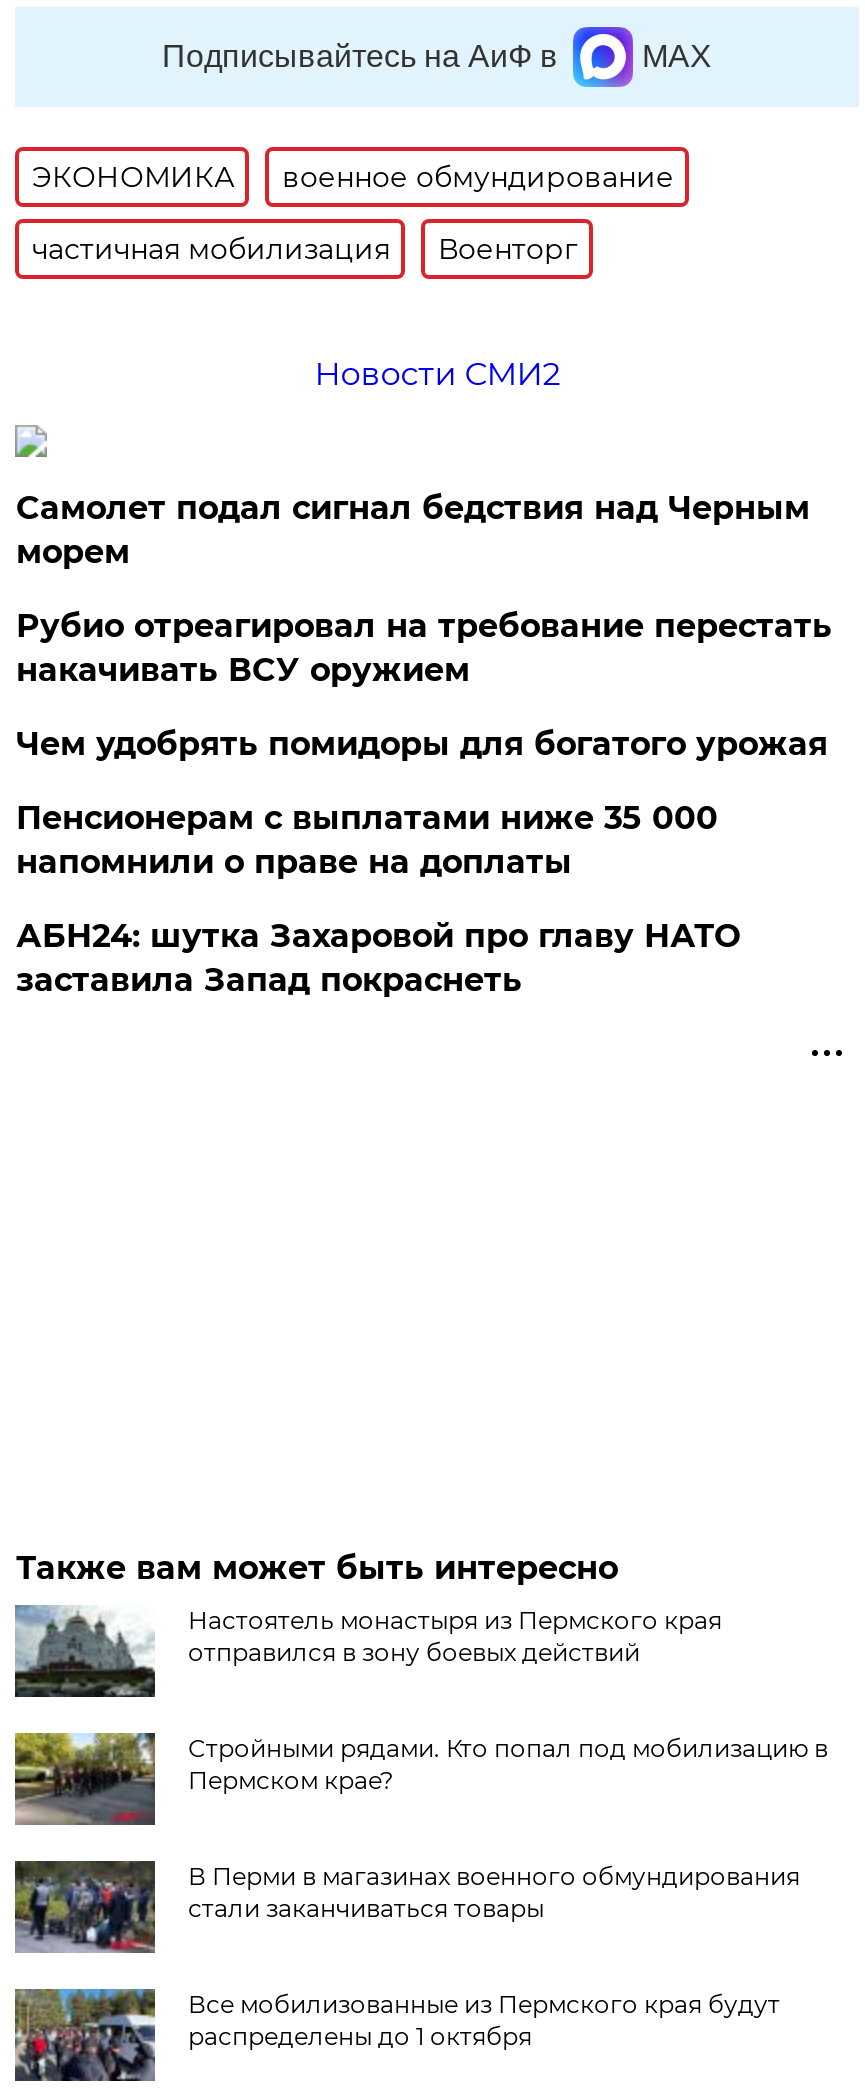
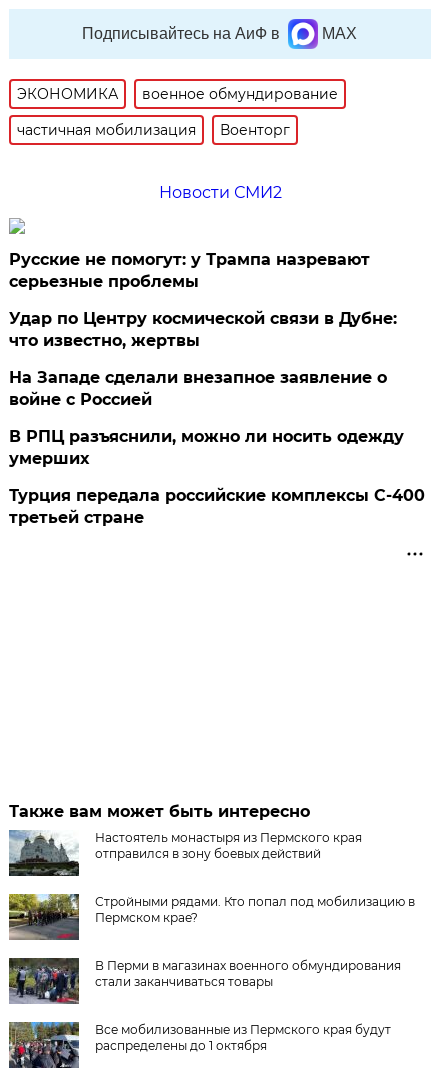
- Самолет подал сигнал бедствия над Черным
- морем
+ Русские не помогут: у Трампа назревают
+ серьезные проблемы

- Рубио отреагировал на требование перестать
- накачивать ВСУ оружием
+ Удар по Центру космической связи в Дубне:
+ что известно, жертвы

- Чем удобрять помидоры для богатого урожая
+ На Западе сделали внезапное заявление о
+ войне с Россией

- Пенсионерам с выплатами ниже 35 000
- напомнили о праве на доплаты
+ В РПЦ разъяснили, можно ли носить одежду
+ умерших

- АБН24: шутка Захаровой про главу НАТО
- заставила Запад покраснеть
+ Турция передала российские комплексы С-400
+ третьей стране
